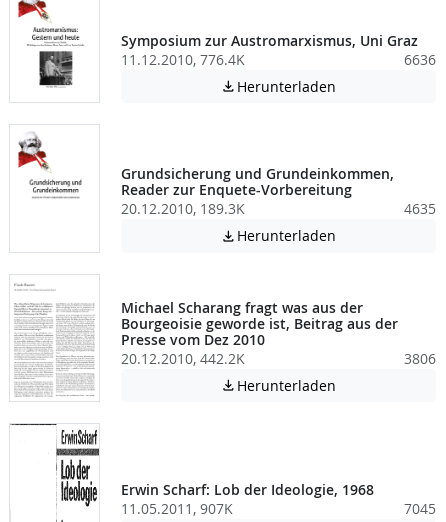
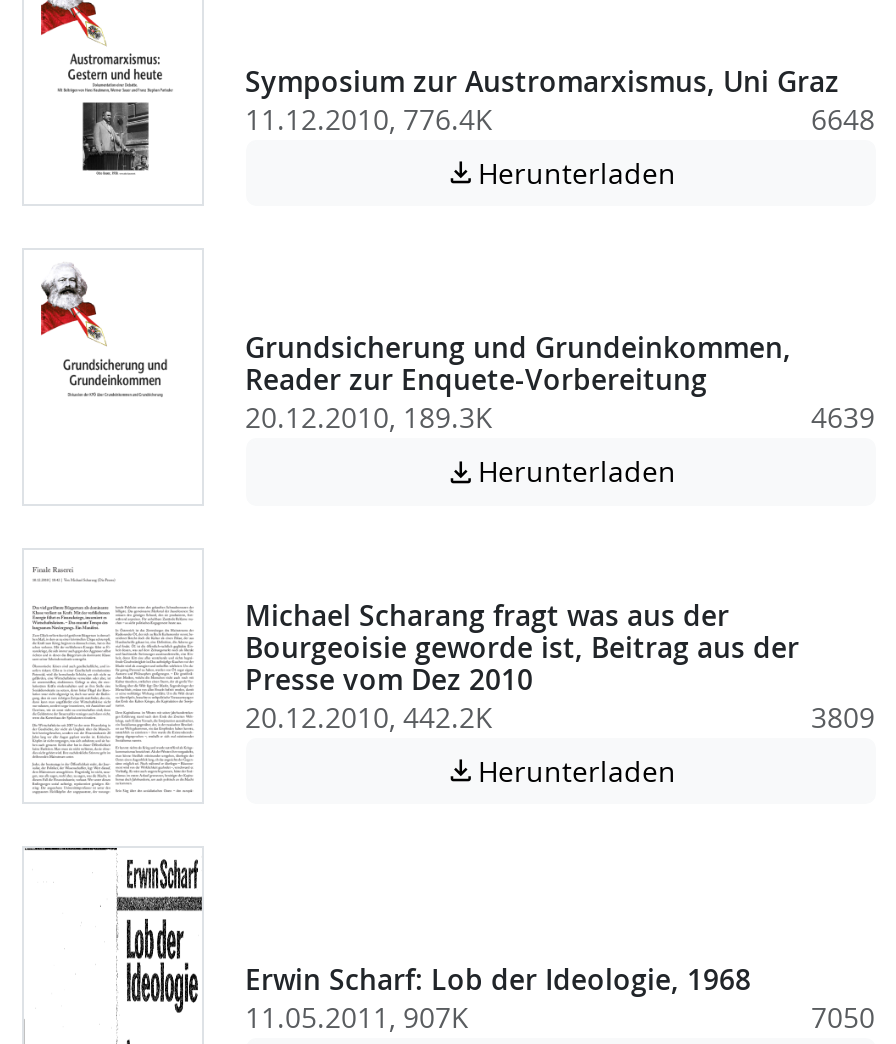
- 6636
+ 6648

- 4635
+ 4639

- 3806
+ 3809

- 7045
+ 7050
